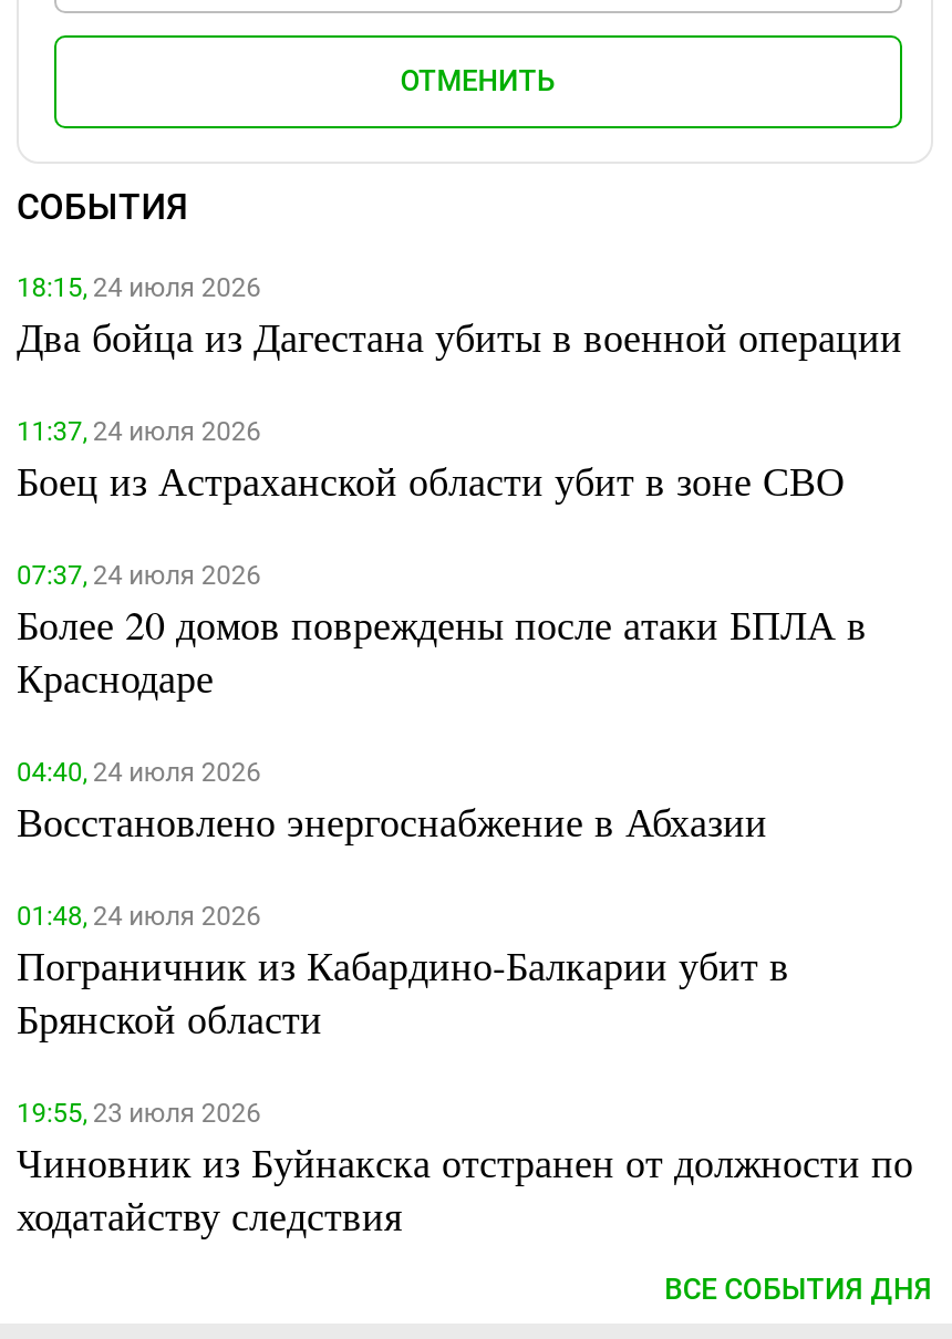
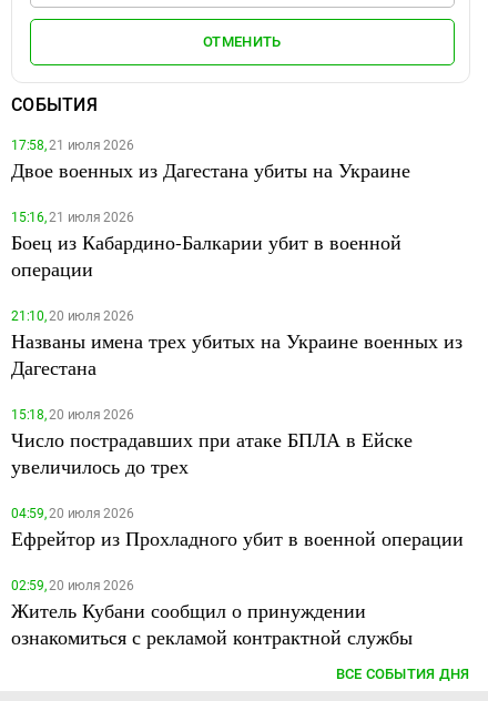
- 18:15, 24 июля 2026
- Два бойца из Дагестана убиты в военной операции
+ 17:58, 21 июля 2026
+ Двое военных из Дагестана убиты на Украине

- 11:37, 24 июля 2026
- Боец из Астраханской области убит в зоне СВО
+ 15:16, 21 июля 2026
+ Боец из Кабардино-Балкарии убит в военной
+ операции

- 07:37, 24 июля 2026
- Более 20 домов повреждены после атаки БПЛА в
- Краснодаре
+ 21:10, 20 июля 2026
+ Названы имена трех убитых на Украине военных из
+ Дагестана

- 04:40, 24 июля 2026
- Восстановлено энергоснабжение в Абхазии
+ 15:18, 20 июля 2026
+ Число пострадавших при атаке БПЛА в Ейске
+ увеличилось до трех

- 01:48, 24 июля 2026
- Пограничник из Кабардино-Балкарии убит в
- Брянской области
+ 04:59, 20 июля 2026
+ Ефрейтор из Прохладного убит в военной операции

- 19:55, 23 июля 2026
- Чиновник из Буйнакска отстранен от должности по
- ходатайству следствия
+ 02:59, 20 июля 2026
+ Житель Кубани сообщил о принуждении
+ ознакомиться с рекламой контрактной службы
